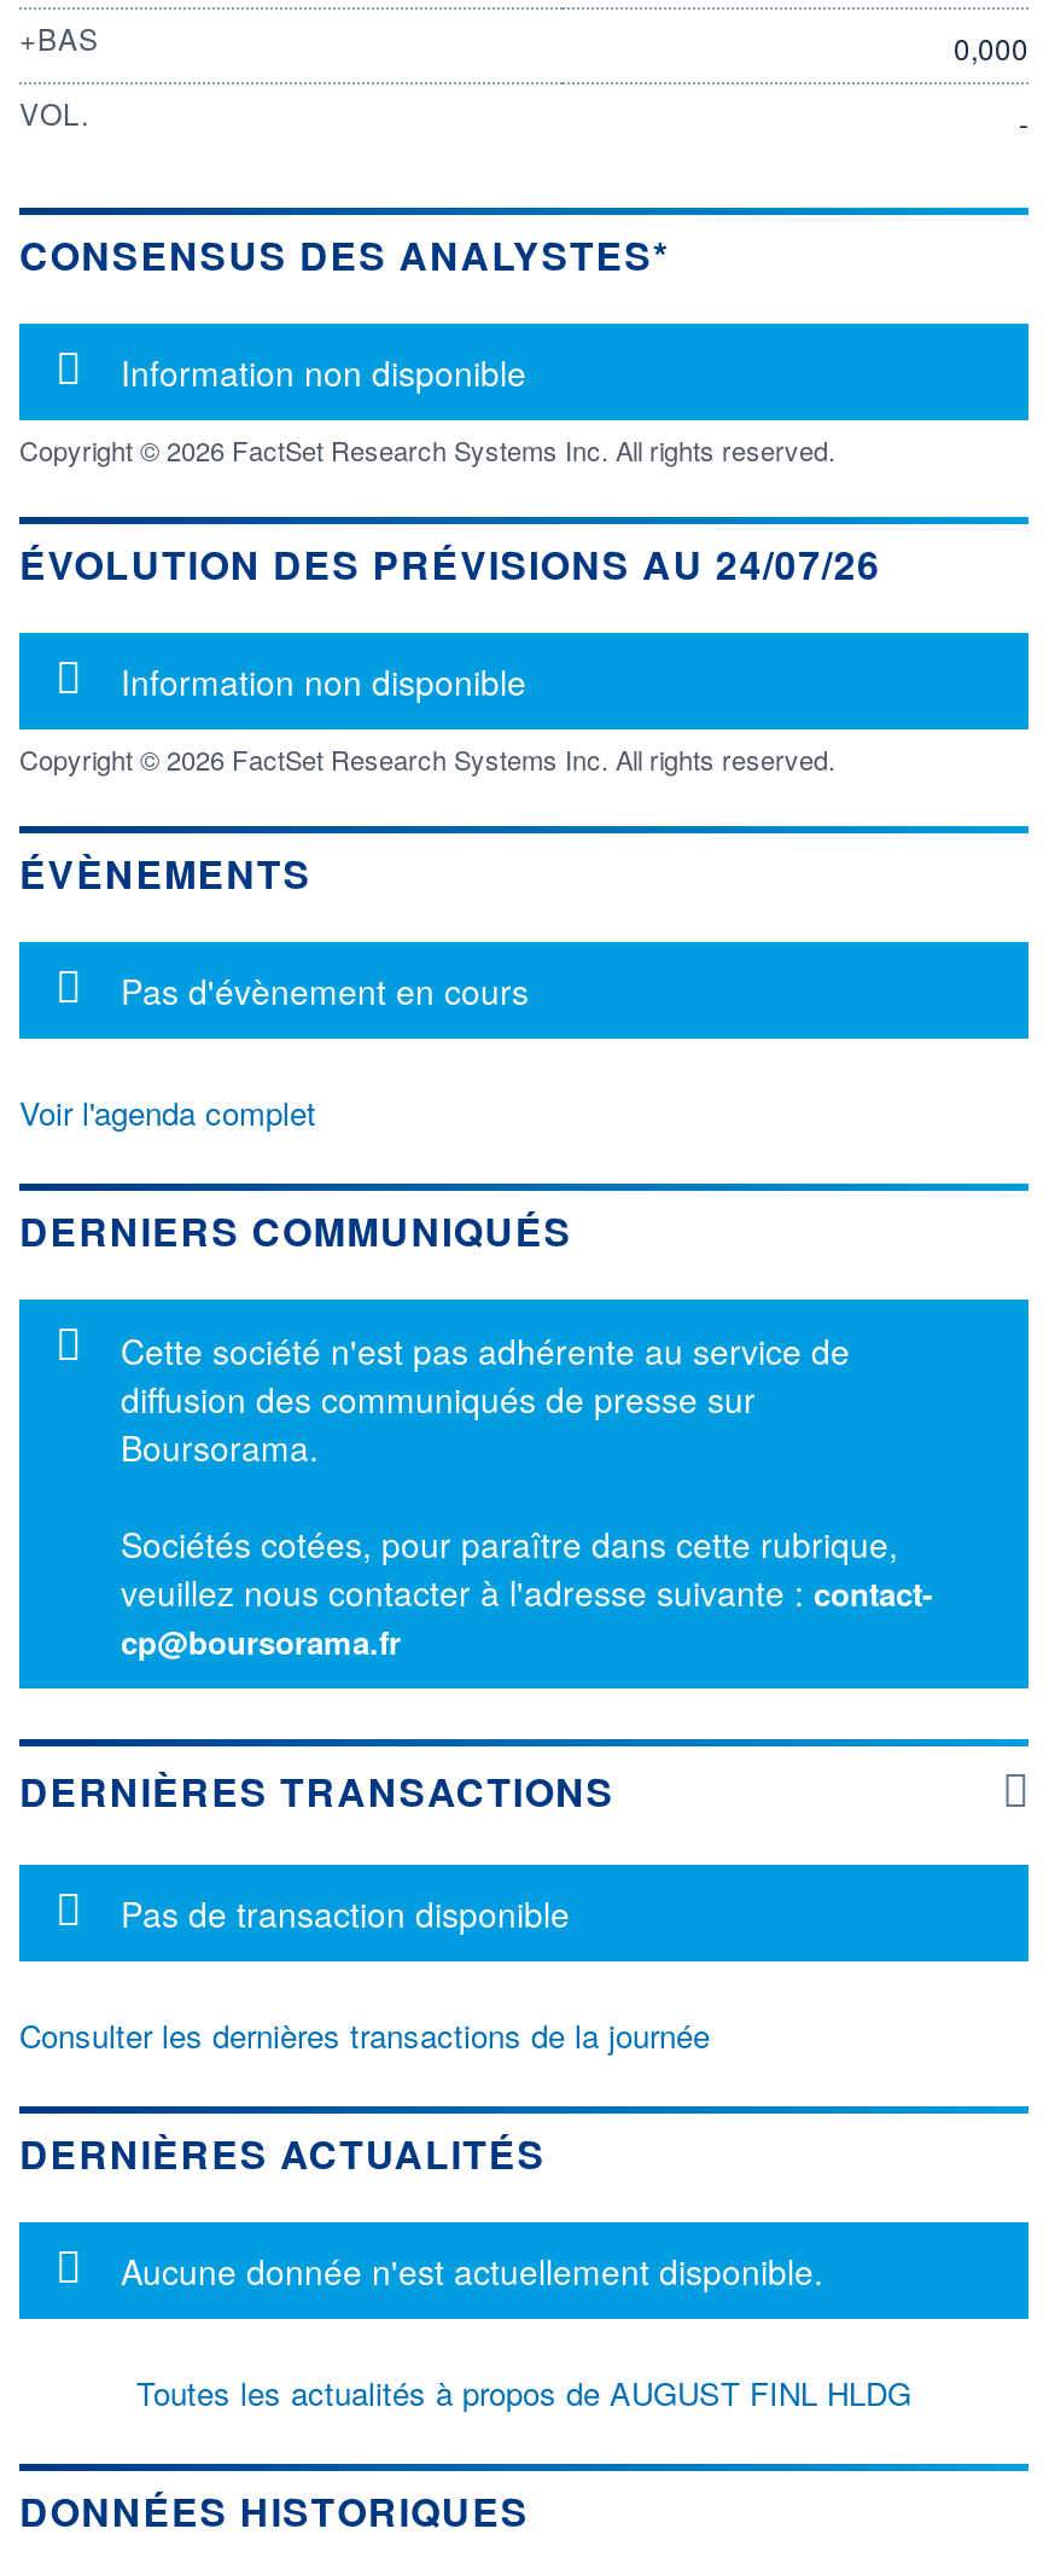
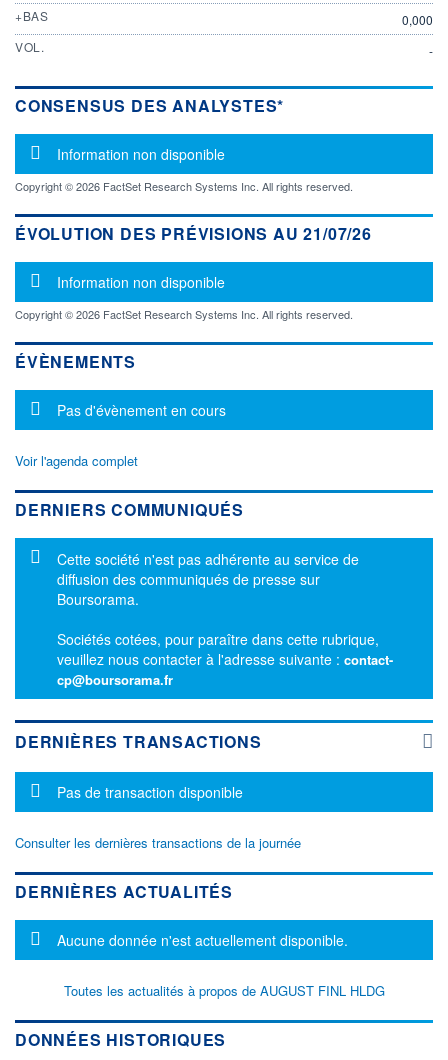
- ÉVOLUTION DES PRÉVISIONS AU 24/07/26
+ ÉVOLUTION DES PRÉVISIONS AU 21/07/26
